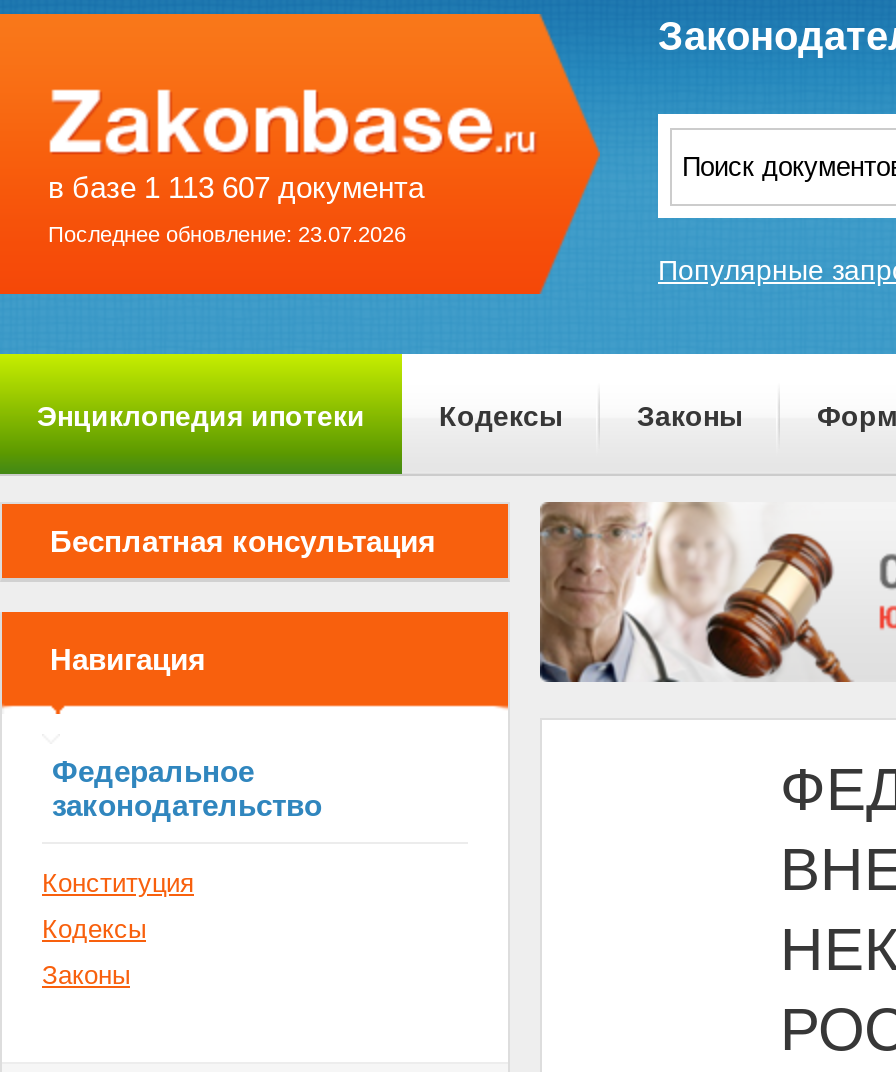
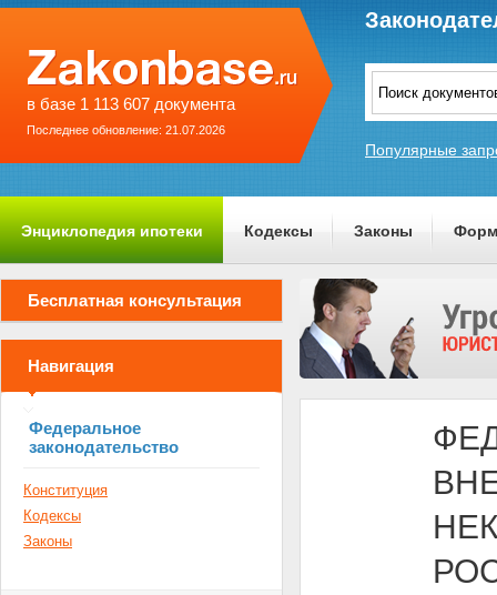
- Последнее обновление: 23.07.2026
+ Последнее обновление: 21.07.2026

- [image]
+ [image]
